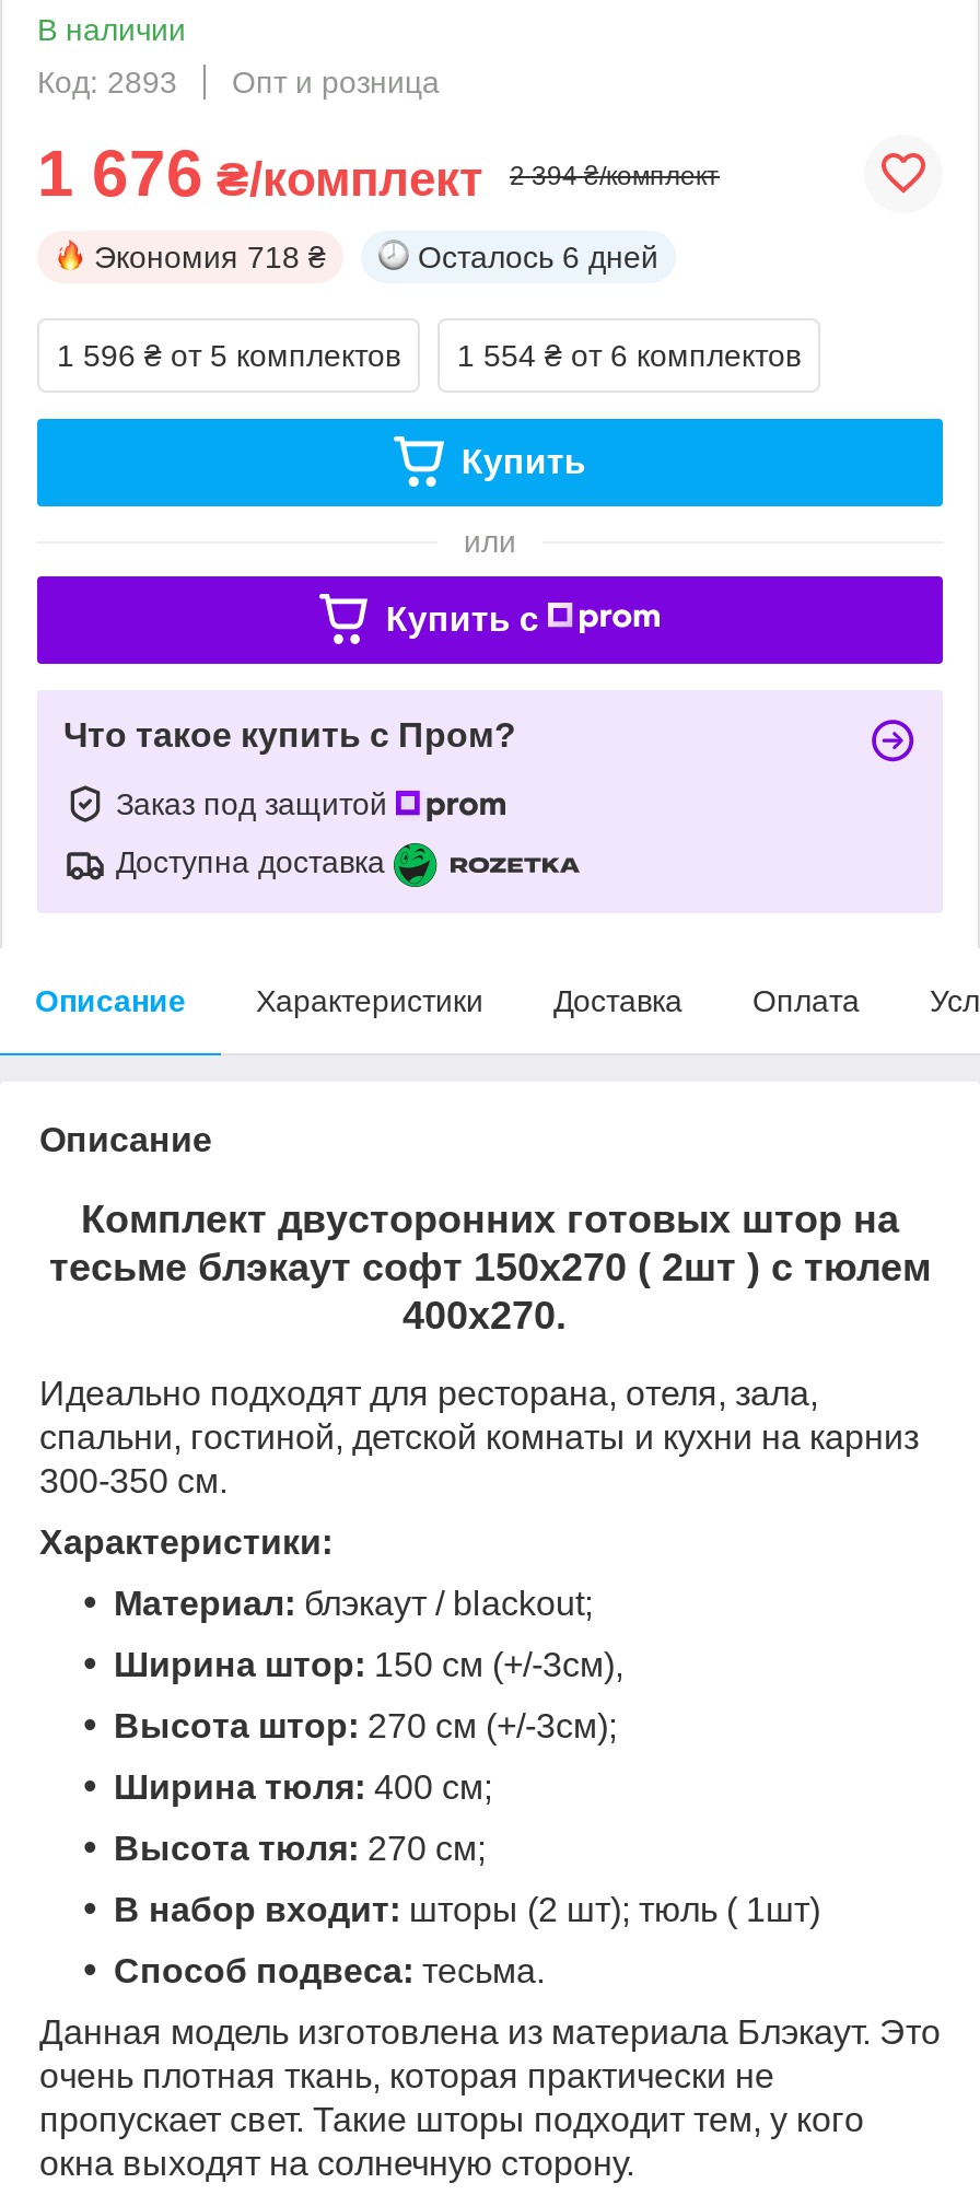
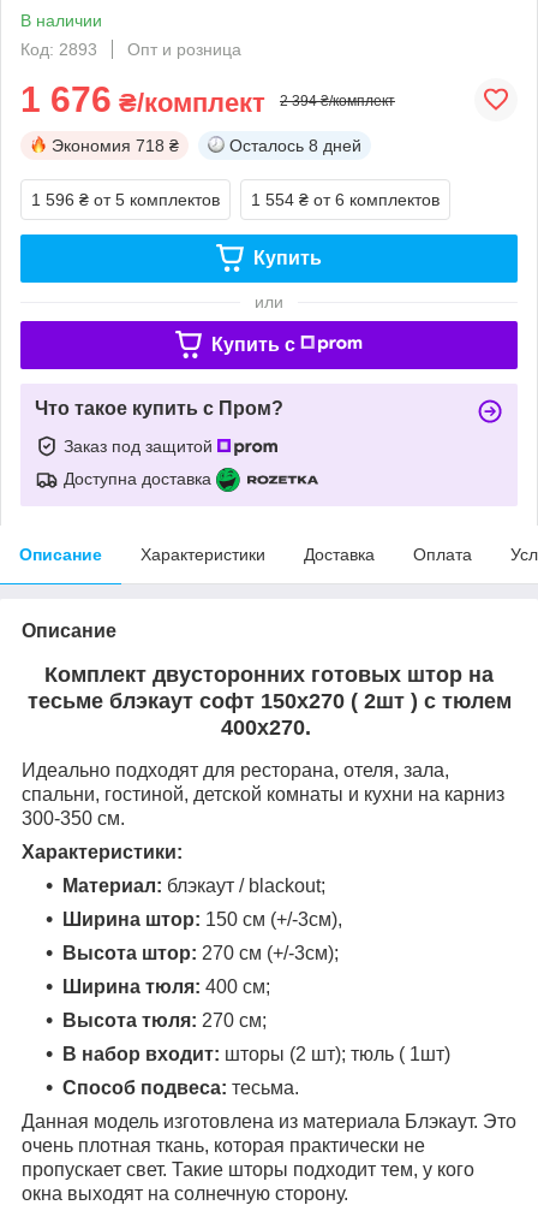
- Осталось 6 дней
+ Осталось 8 дней
